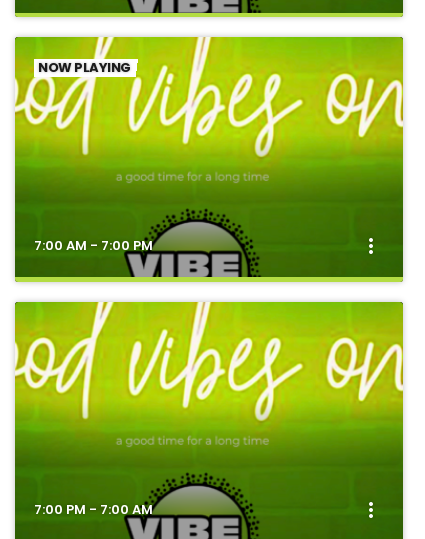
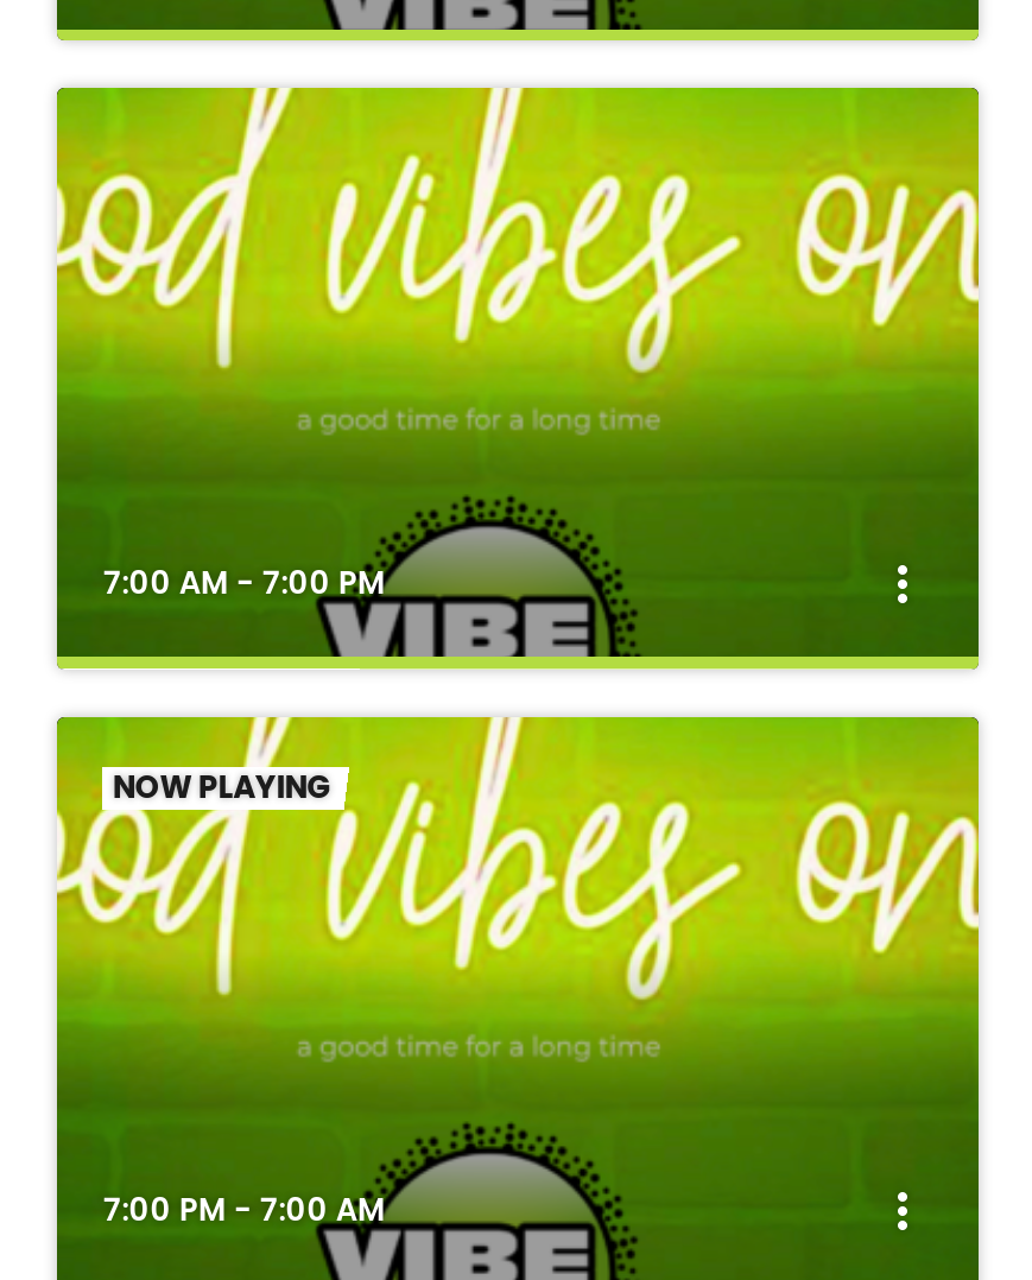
moved down: NOW PLAYING
